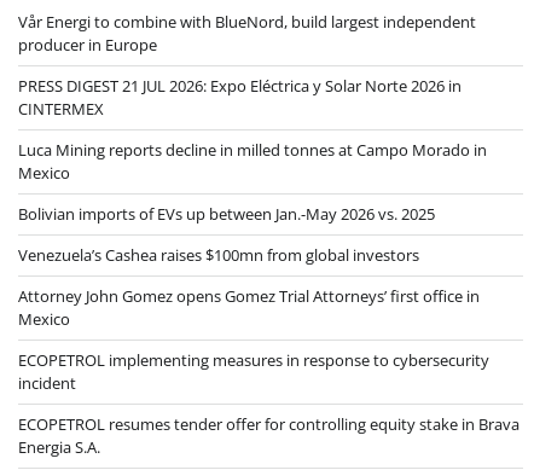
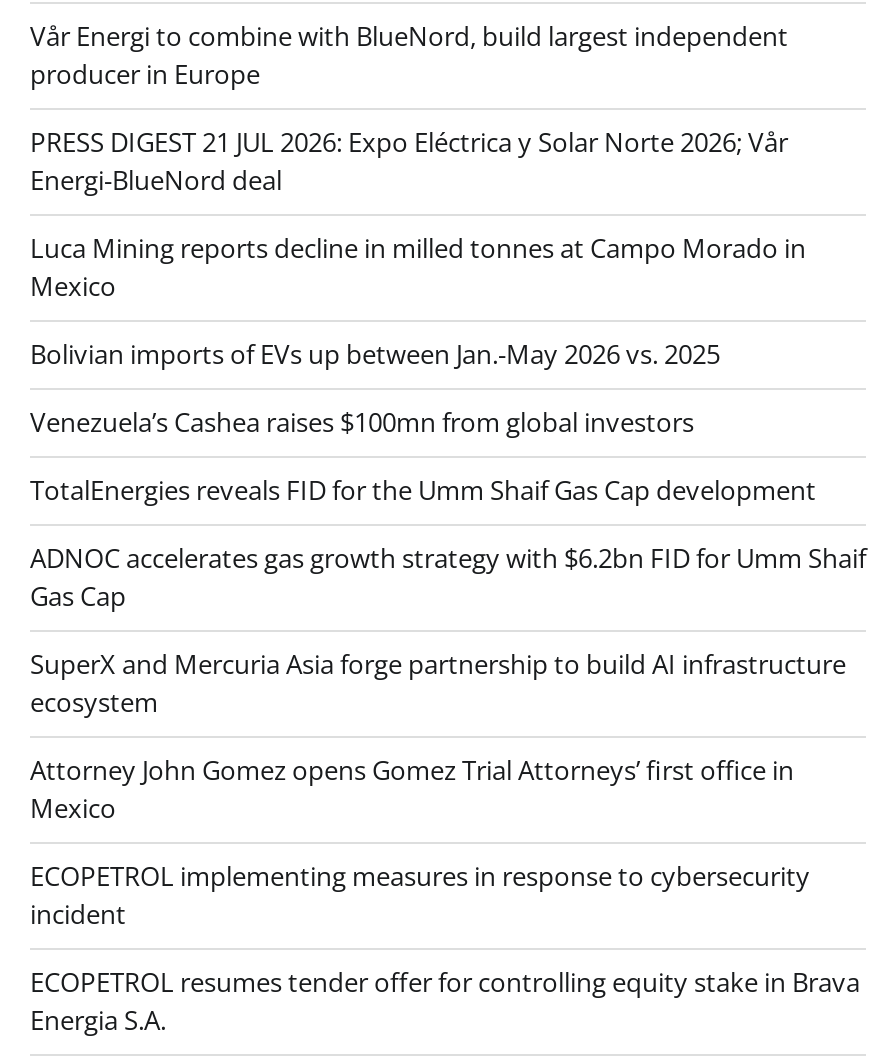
- PRESS DIGEST 21 JUL 2026: Expo Eléctrica y Solar Norte 2026 in
- CINTERMEX
+ PRESS DIGEST 21 JUL 2026: Expo Eléctrica y Solar Norte 2026; Vår
+ Energi-BlueNord deal

+ TotalEnergies reveals FID for the Umm Shaif Gas Cap development
+ ADNOC accelerates gas growth strategy with $6.2bn FID for Umm Shaif
+ Gas Cap
+ SuperX and Mercuria Asia forge partnership to build AI infrastructure
+ ecosystem
